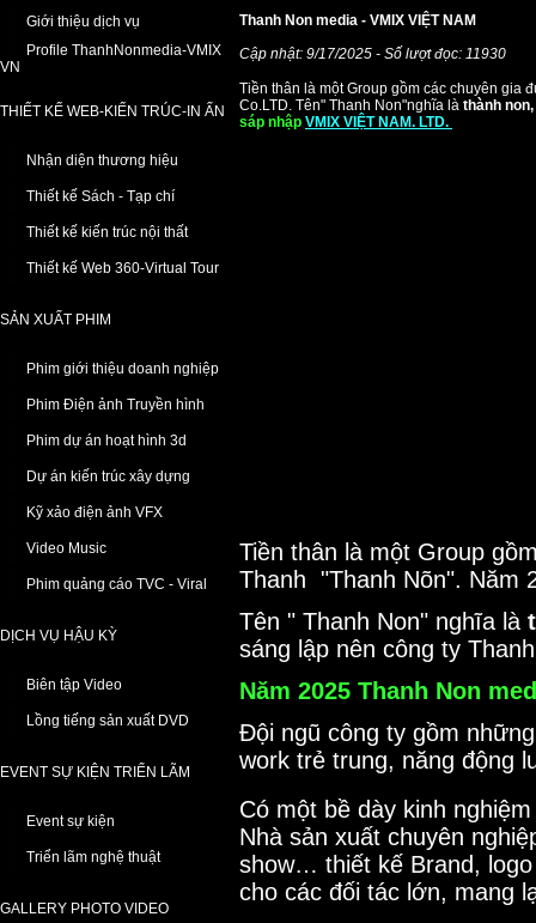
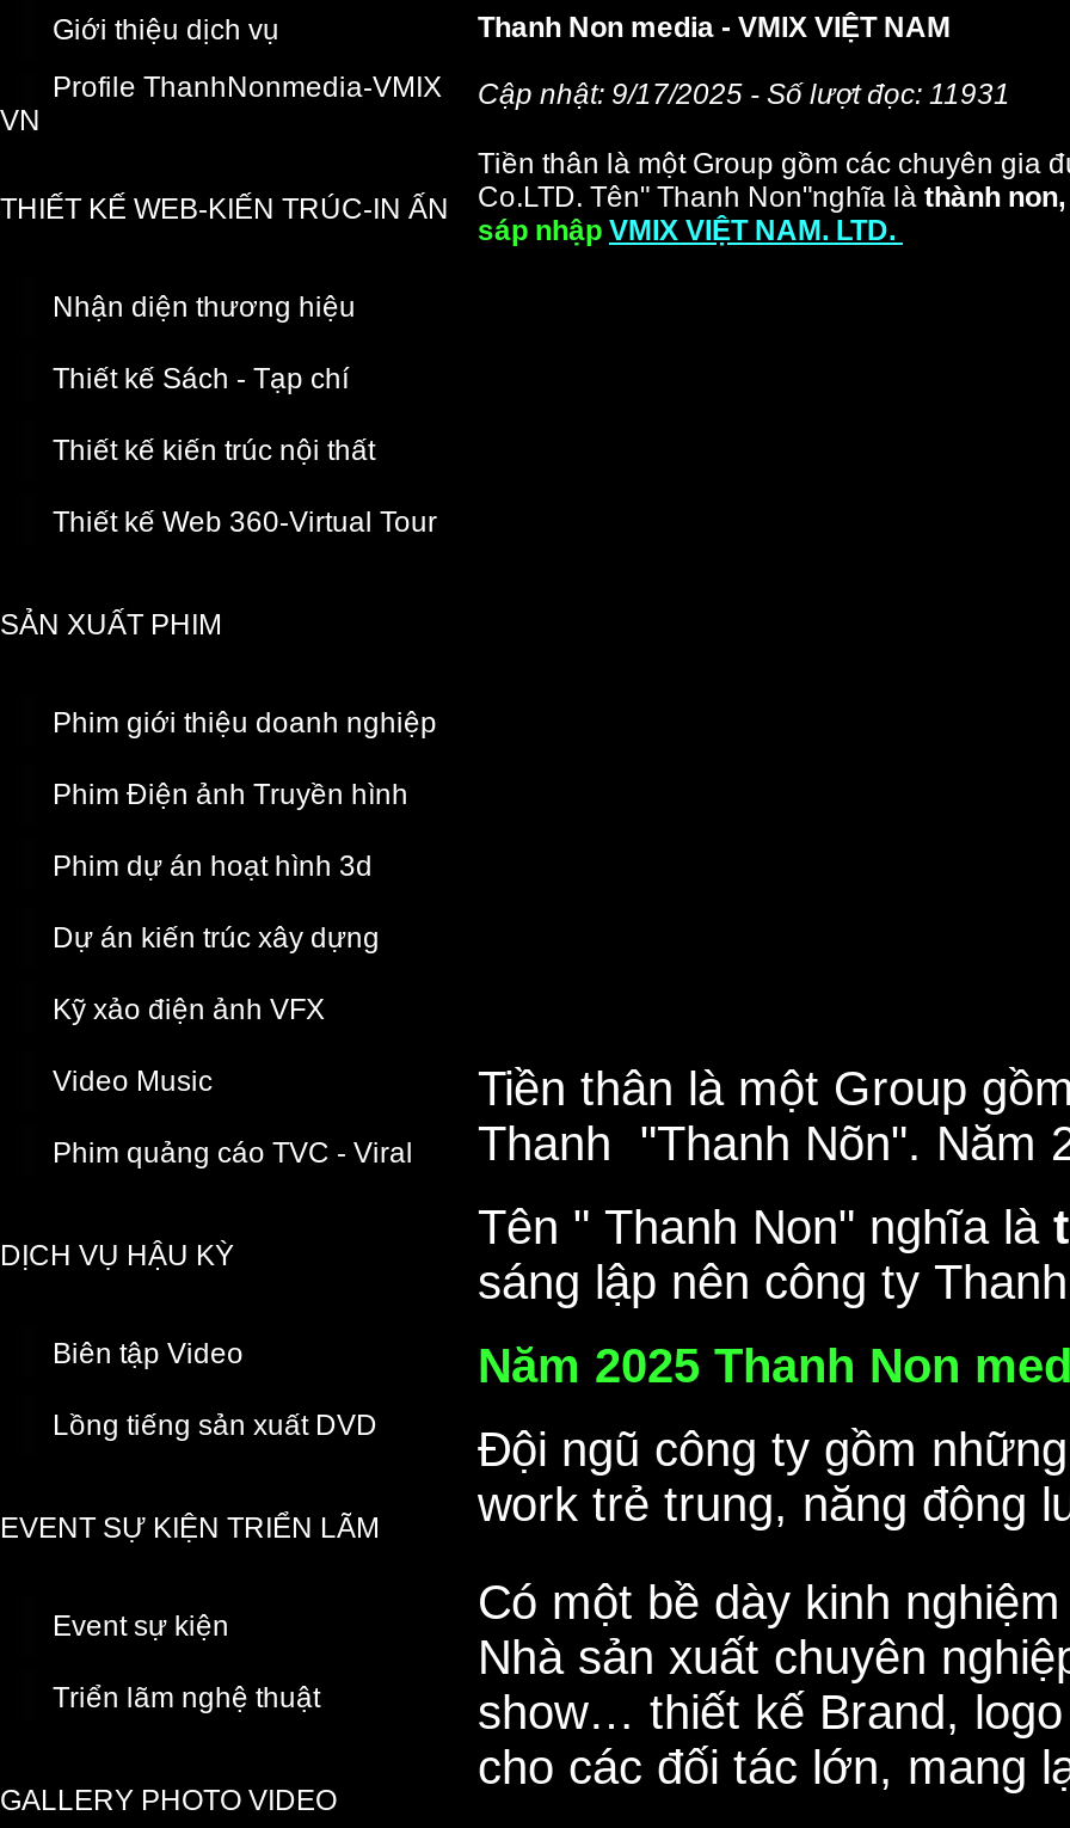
- Cập nhật: 9/17/2025 - Số lượt đọc: 11930
+ Cập nhật: 9/17/2025 - Số lượt đọc: 11931
